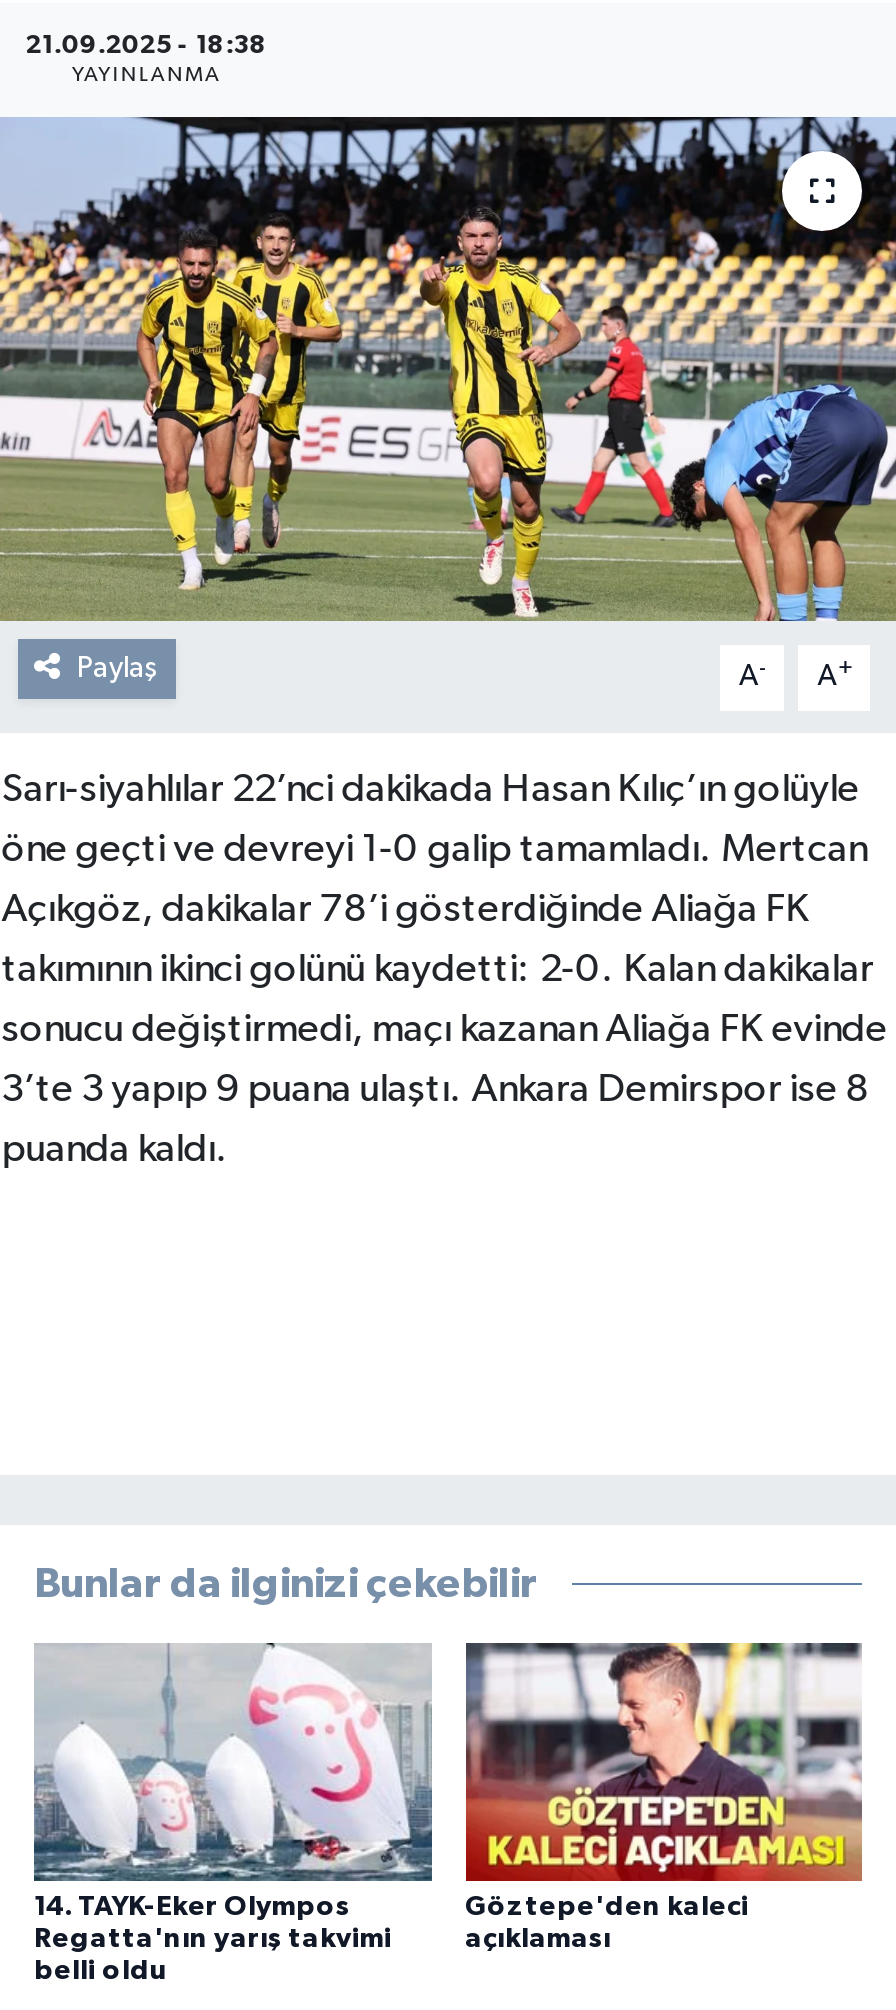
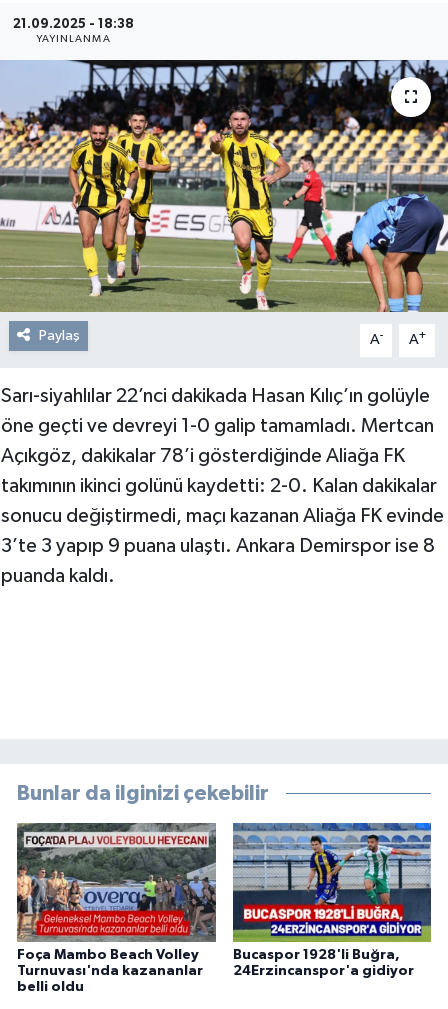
- [image]
- 14. TAYK-Eker Olympos
- Regatta'nın yarış takvimi
+ [image]
+ Foça Mambo Beach Volley
+ Turnuvası'nda kazananlar

- [image]
- Göztepe'den kaleci
- açıklaması
+ [image]
+ Bucaspor 1928'li Buğra,
+ 24Erzincanspor'a gidiyor
